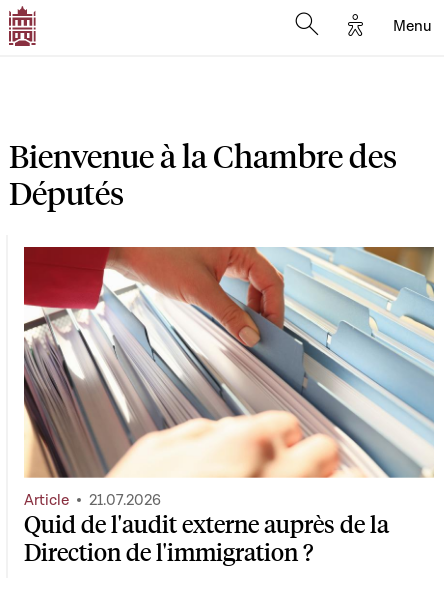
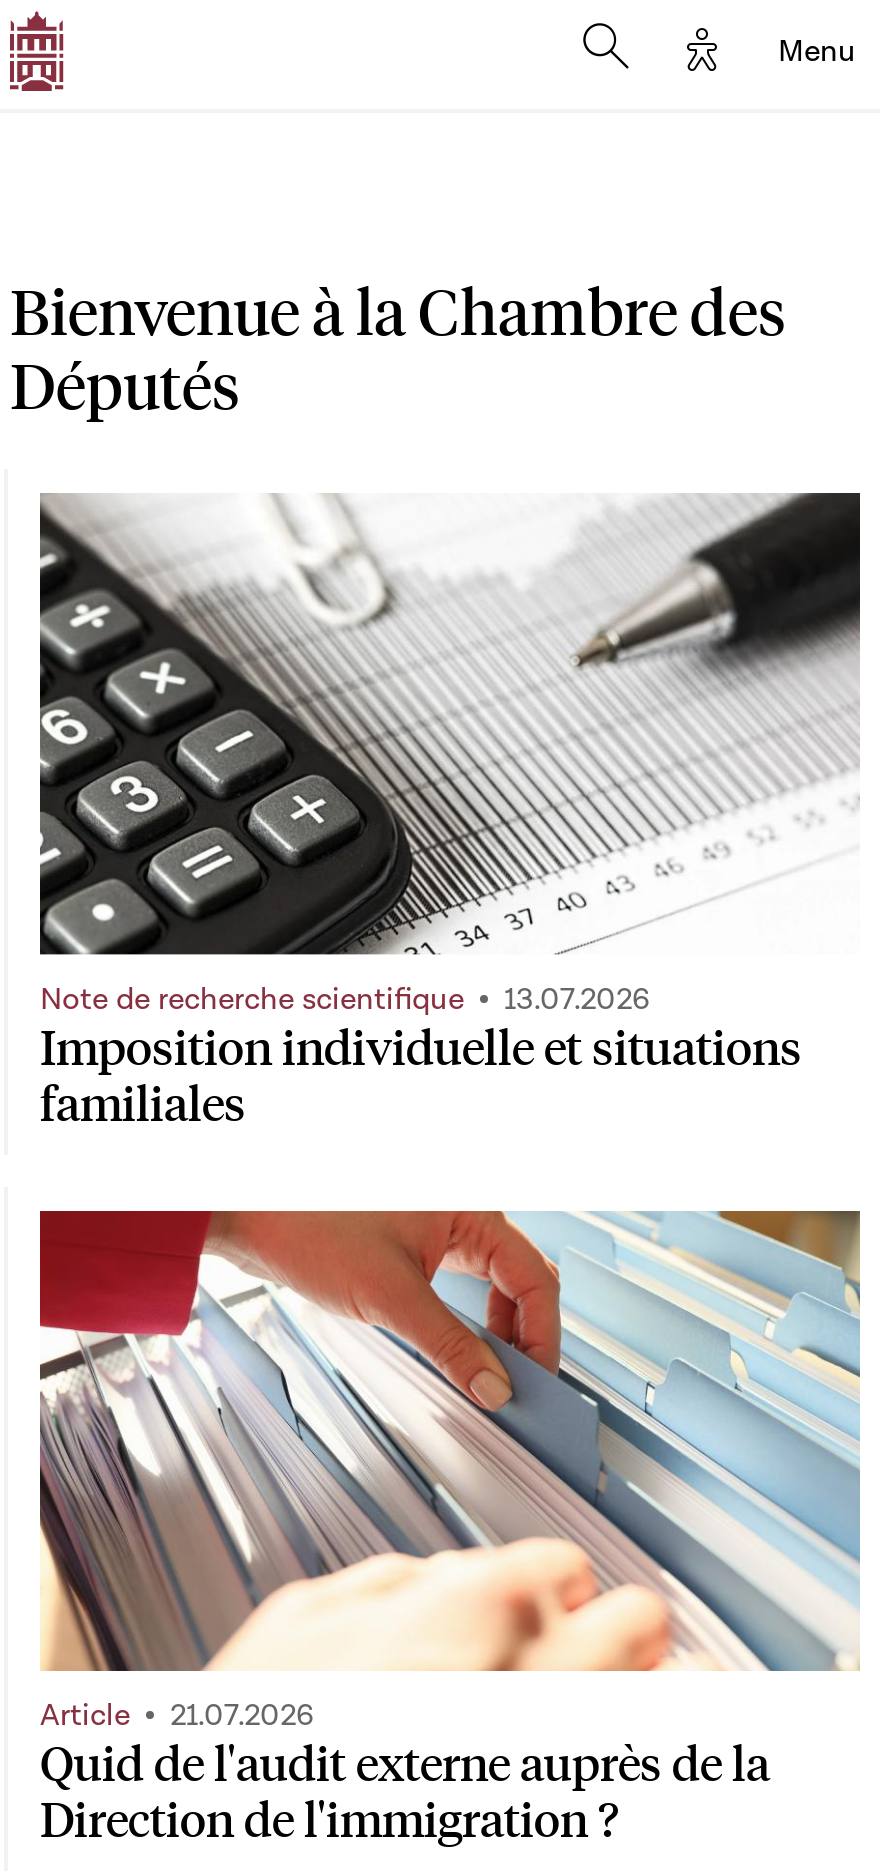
+ [image]
+ Note de recherche scientifique
+ 13.07.2026

+ Imposition individuelle et situations
+ familiales
